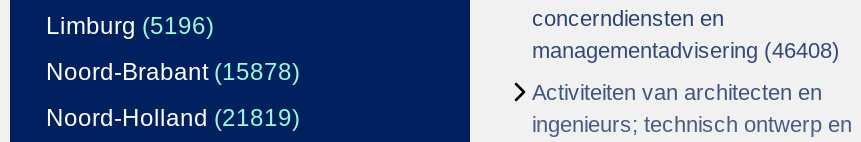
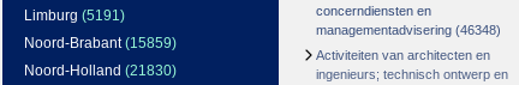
- Limburg (5196)
+ Limburg (5191)

- managementadvisering (46408)
+ managementadvisering (46348)

- Noord-Brabant (15878)
+ Noord-Brabant (15859)

- Noord-Holland (21819)
+ Noord-Holland (21830)
